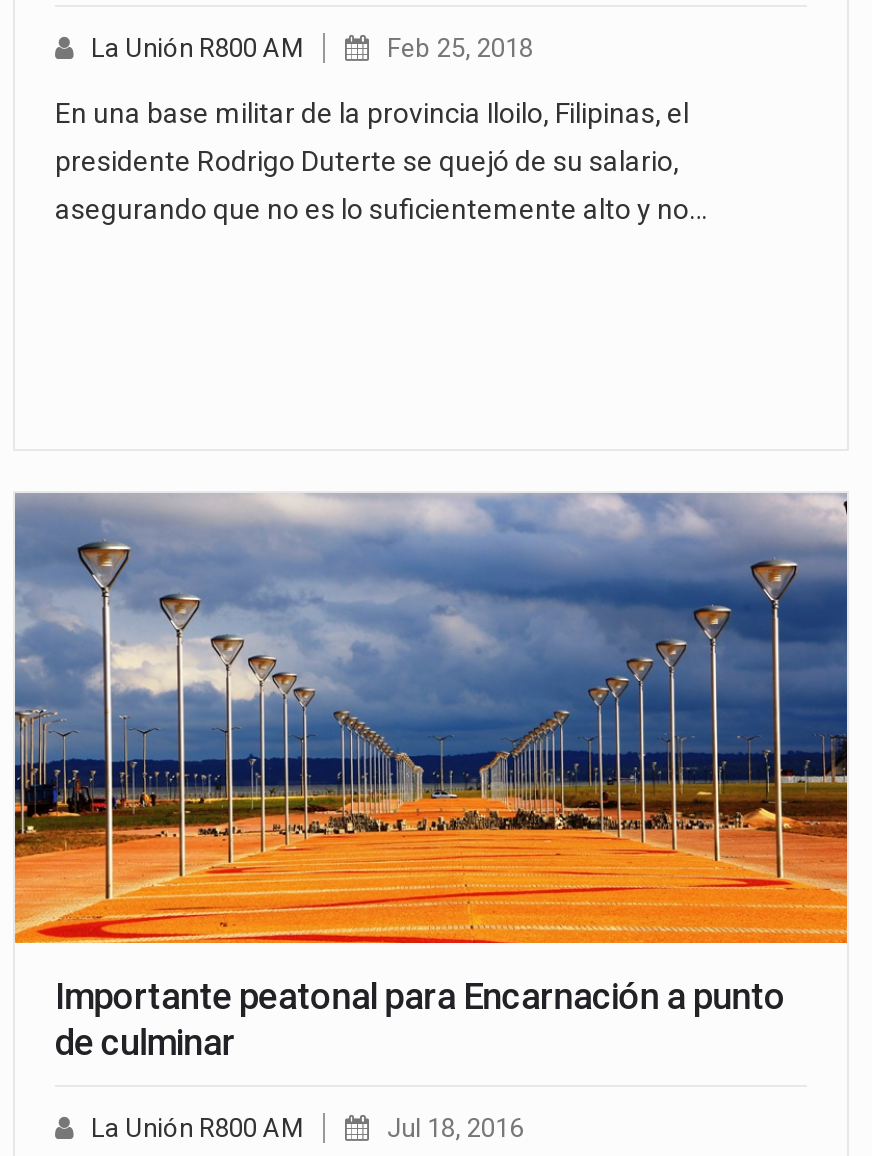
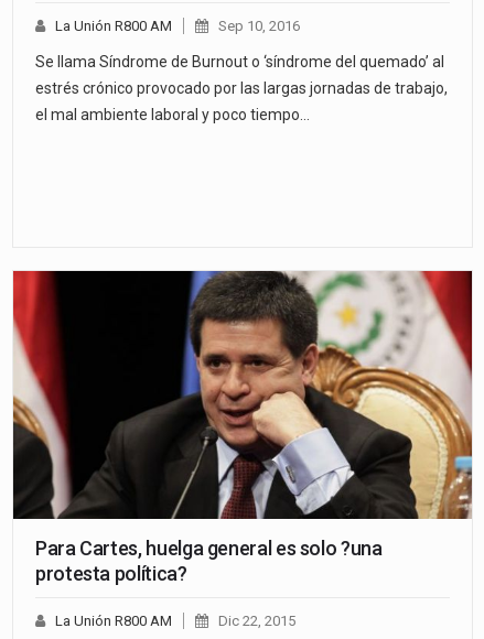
- Feb 25, 2018
+ Sep 10, 2016

- En una base militar de la provincia Iloilo, Filipinas, el
+ Se llama Síndrome de Burnout o ‘síndrome del quemado’ al

- presidente Rodrigo Duterte se quejó de su salario,
+ estrés crónico provocado por las largas jornadas de trabajo,

- asegurando que no es lo suficientemente alto y no…
+ el mal ambiente laboral y poco tiempo…

- [image]
- Importante peatonal para Encarnación a punto
- de culminar
+ [image]
+ Para Cartes, huelga general es solo ?una
+ protesta política?

- Jul 18, 2016
+ Dic 22, 2015
